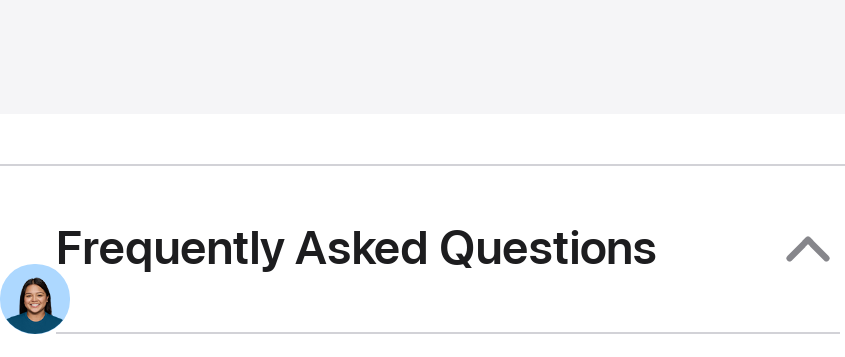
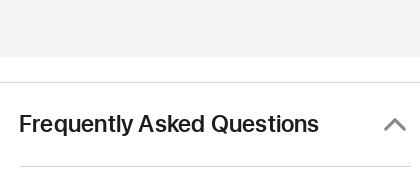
- [image]
